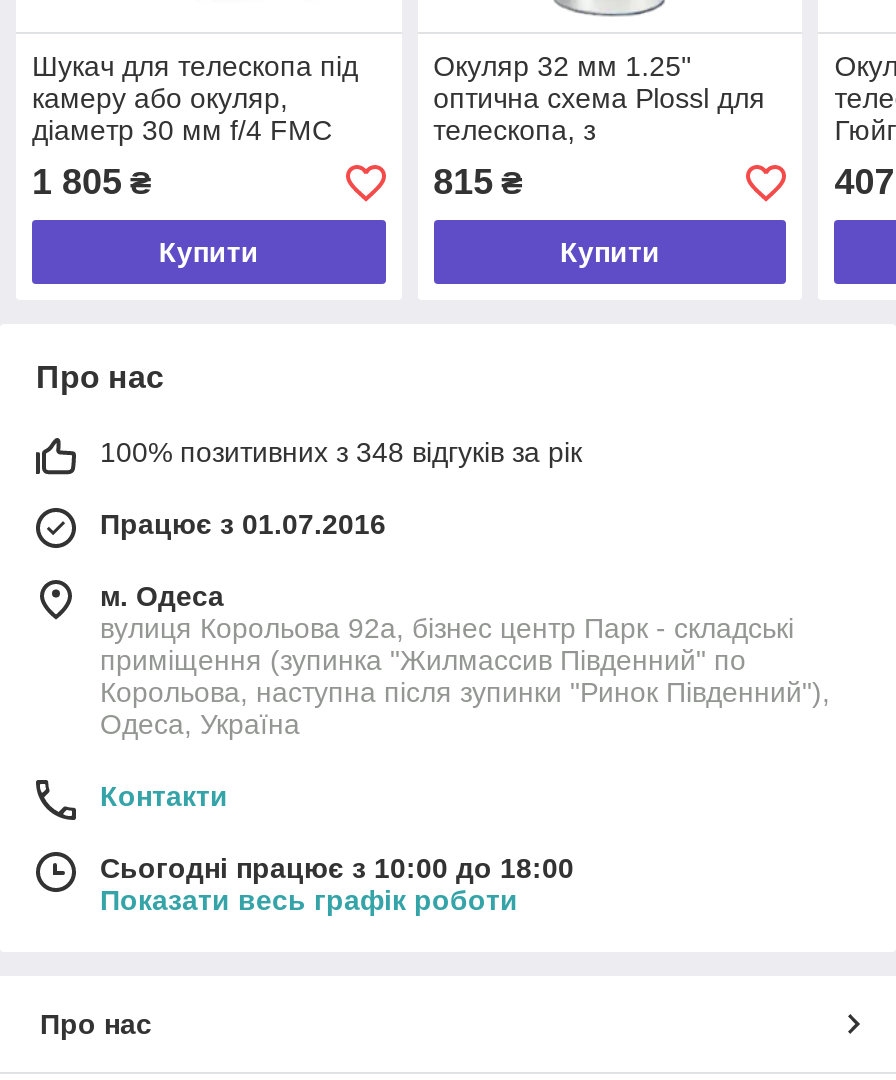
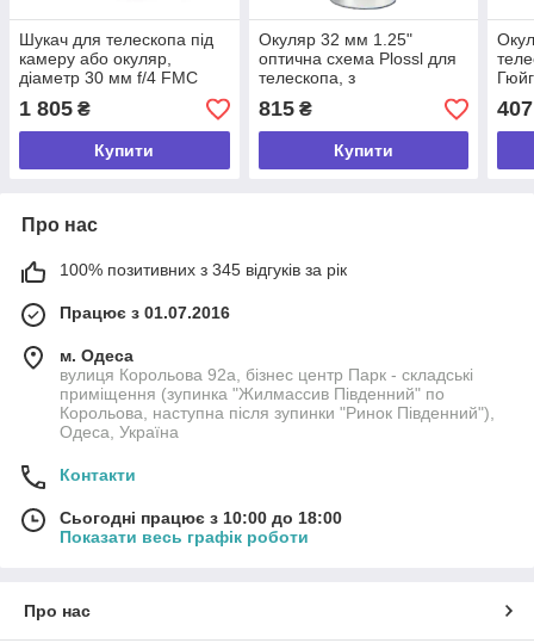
- 100% позитивних з 348 відгуків за рік
+ 100% позитивних з 345 відгуків за рік
